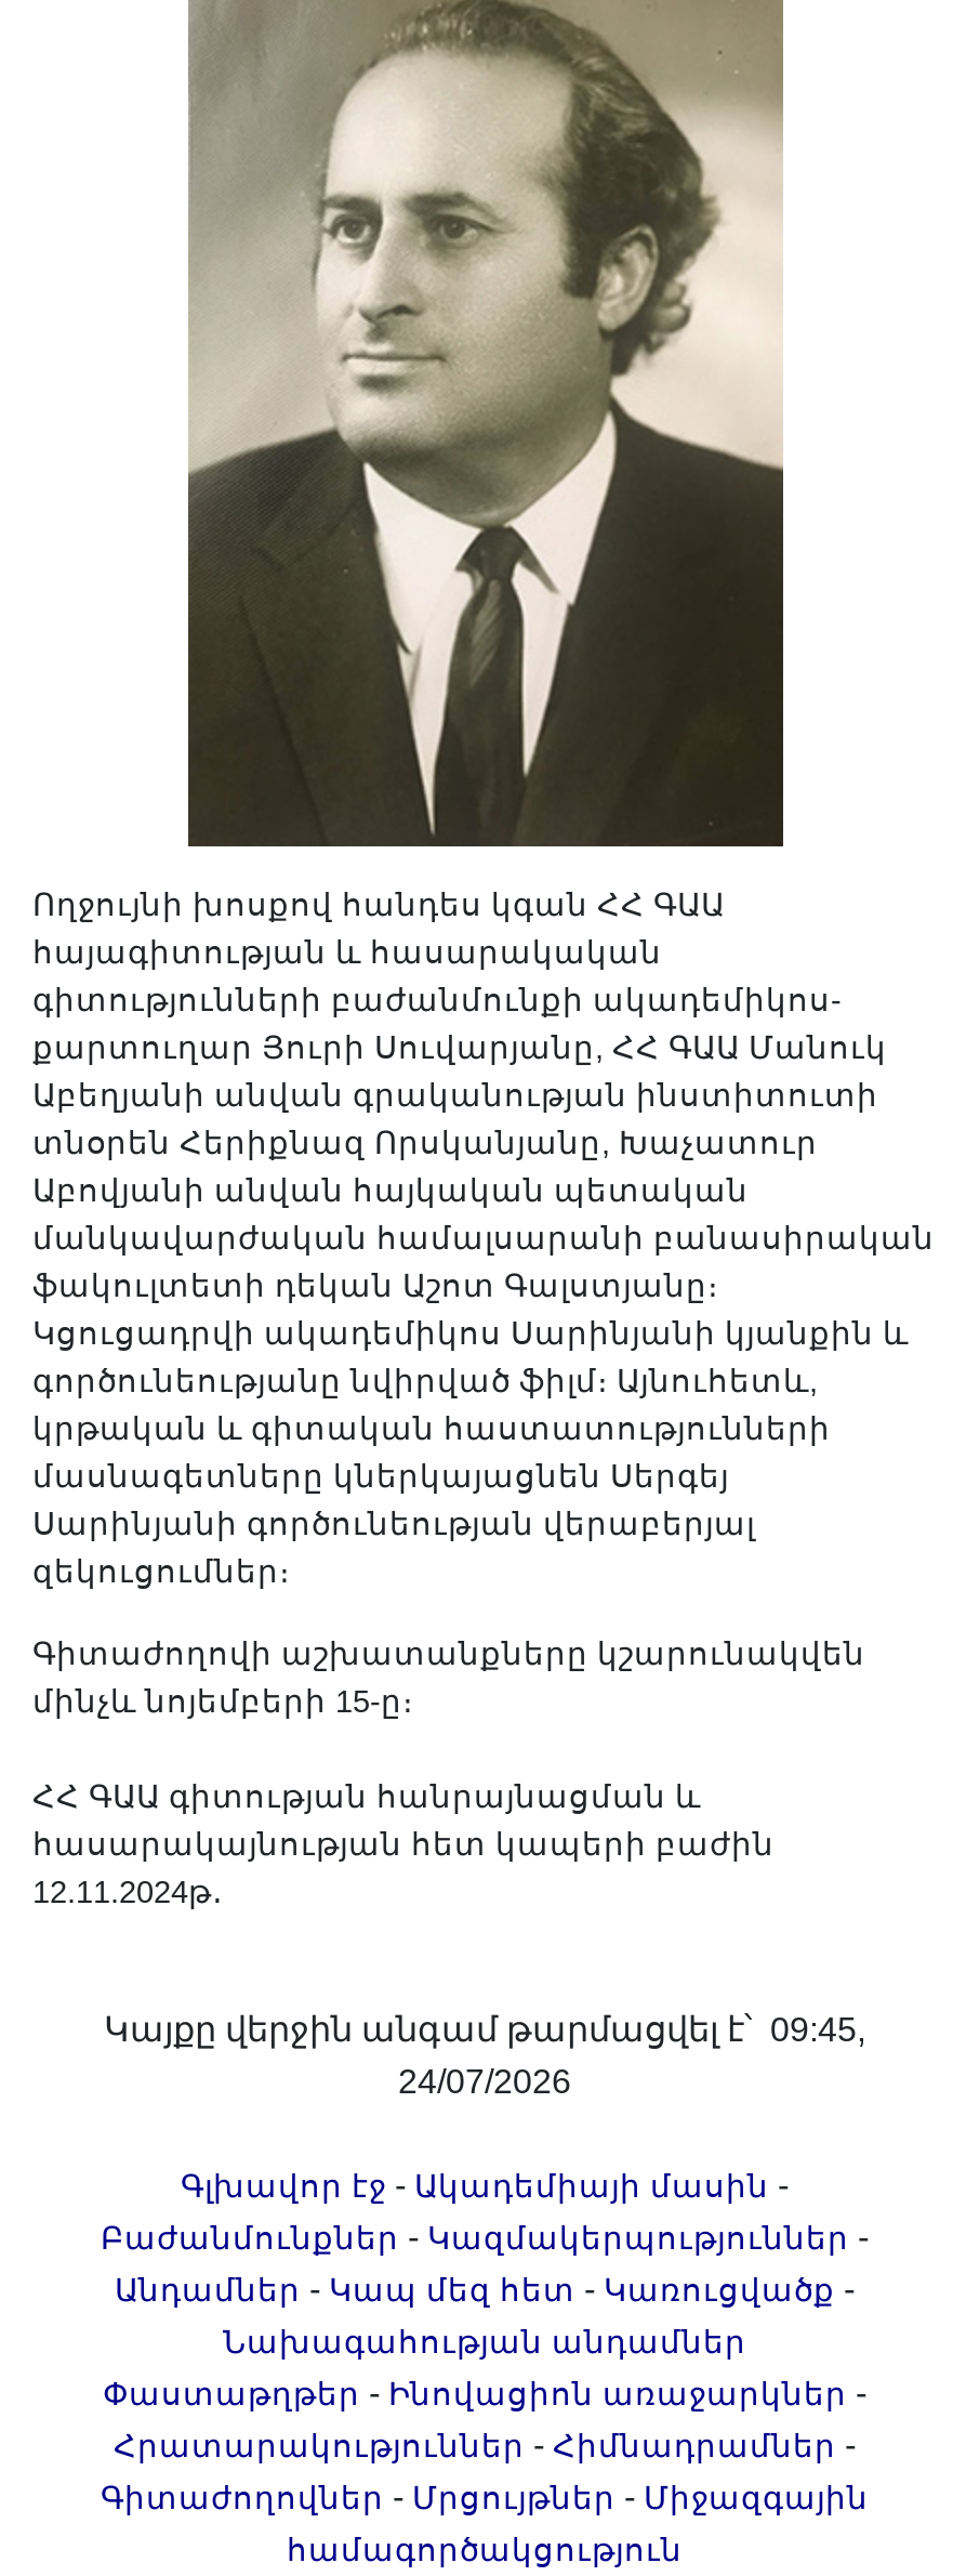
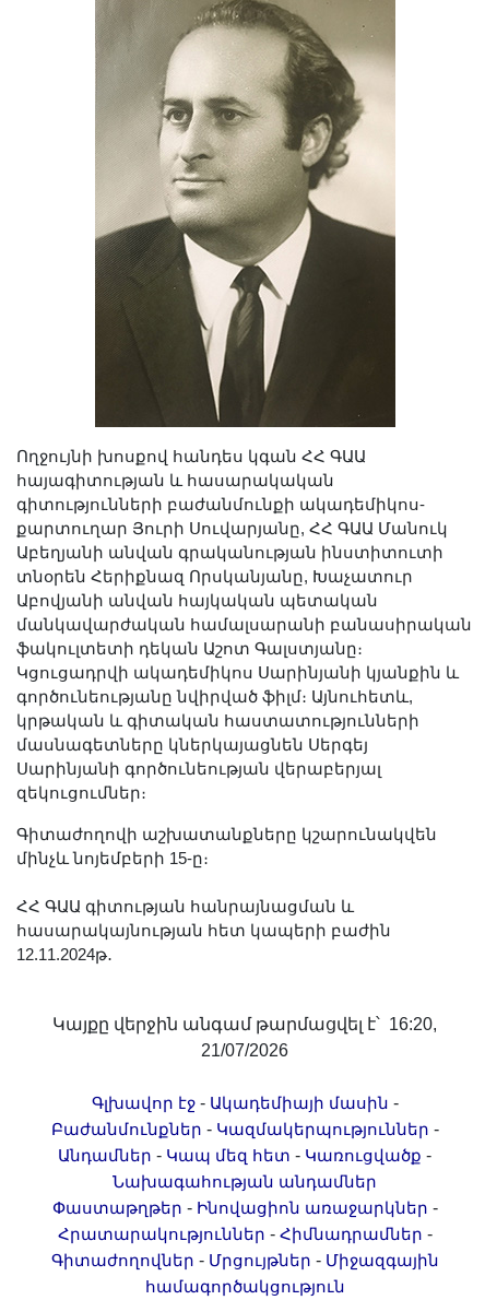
- Կայքը վերջին անգամ թարմացվել է՝ 09:45,
+ Կայքը վերջին անգամ թարմացվել է՝ 16:20,

- 24/07/2026
+ 21/07/2026
